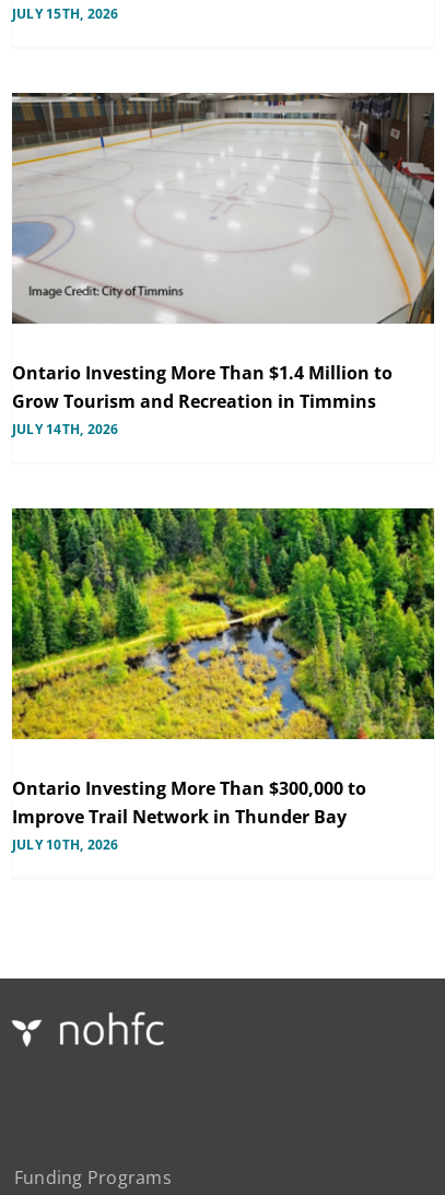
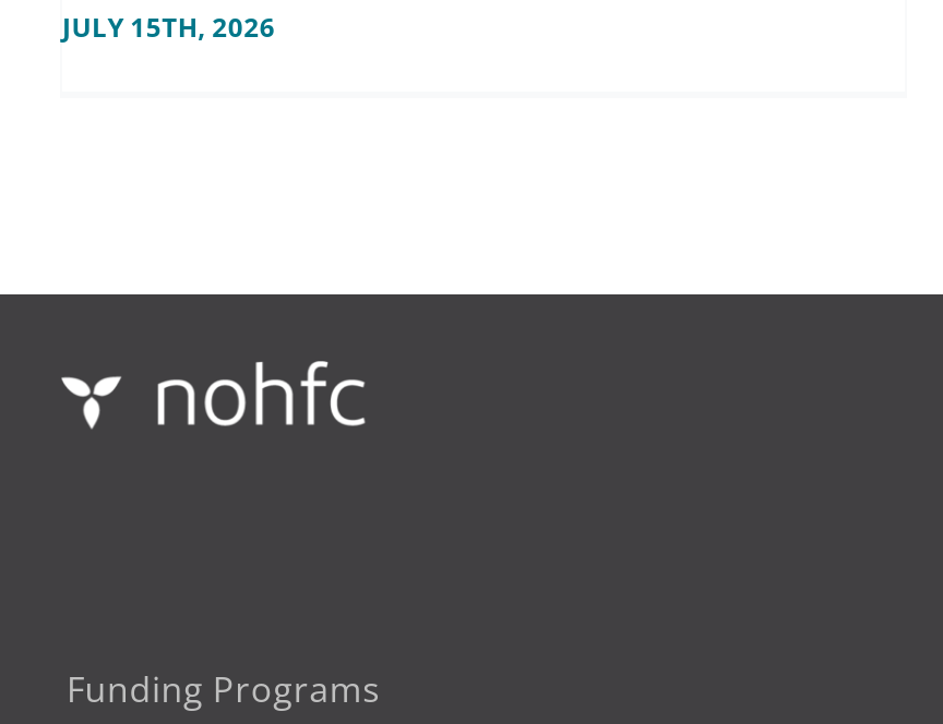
- [image]
- Ontario Investing More Than $1.4 Million to
- Grow Tourism and Recreation in Timmins
- JULY 14TH, 2026

- [image]
- Ontario Investing More Than $300,000 to
- Improve Trail Network in Thunder Bay
- JULY 10TH, 2026
